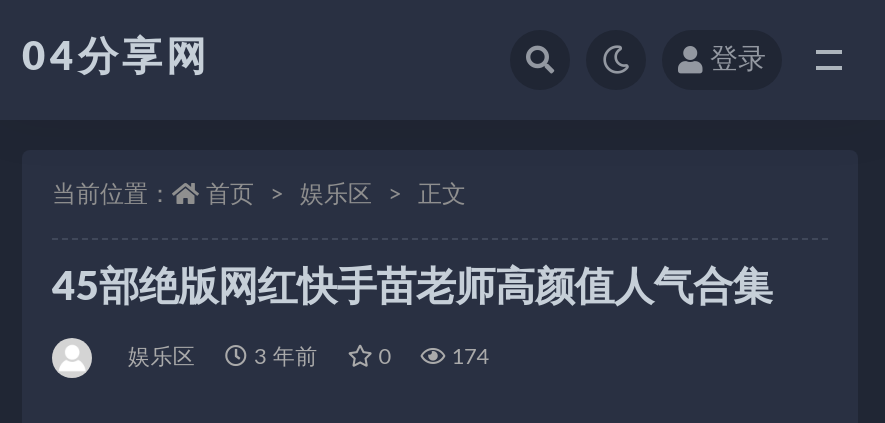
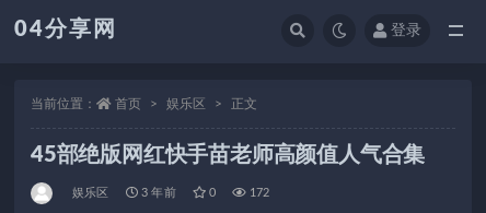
- 174
+ 172
